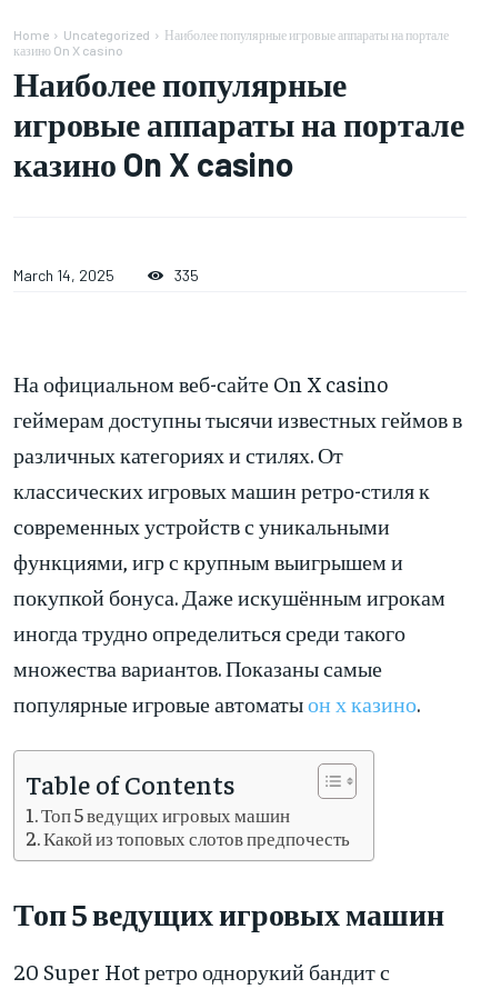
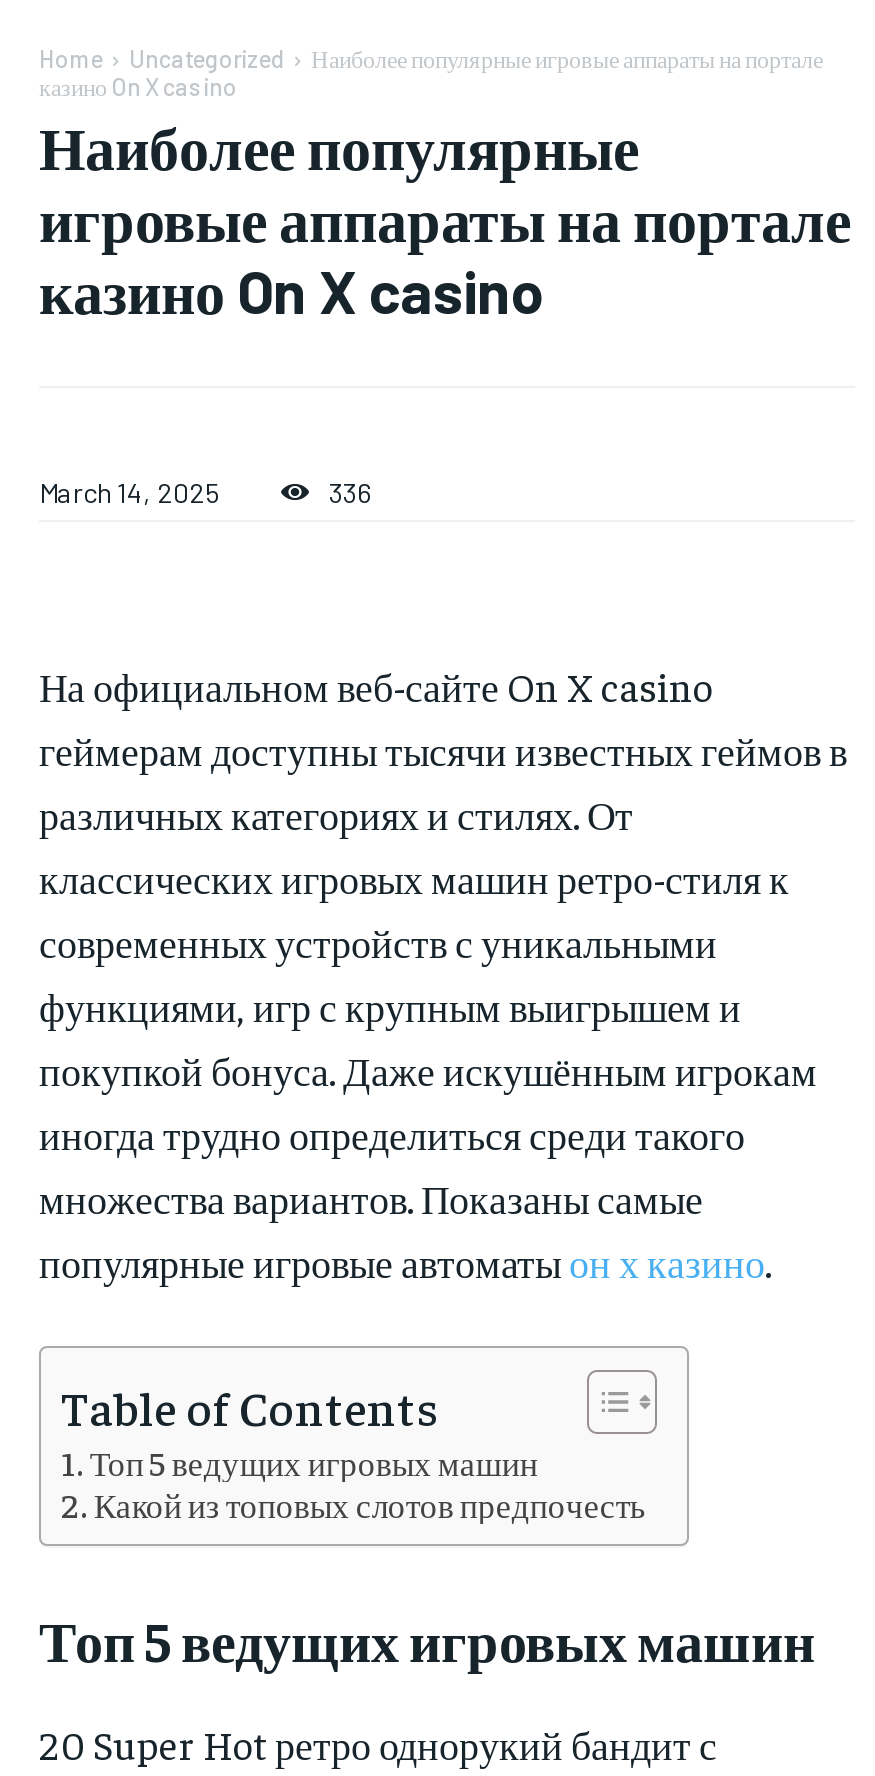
- 335
+ 336
